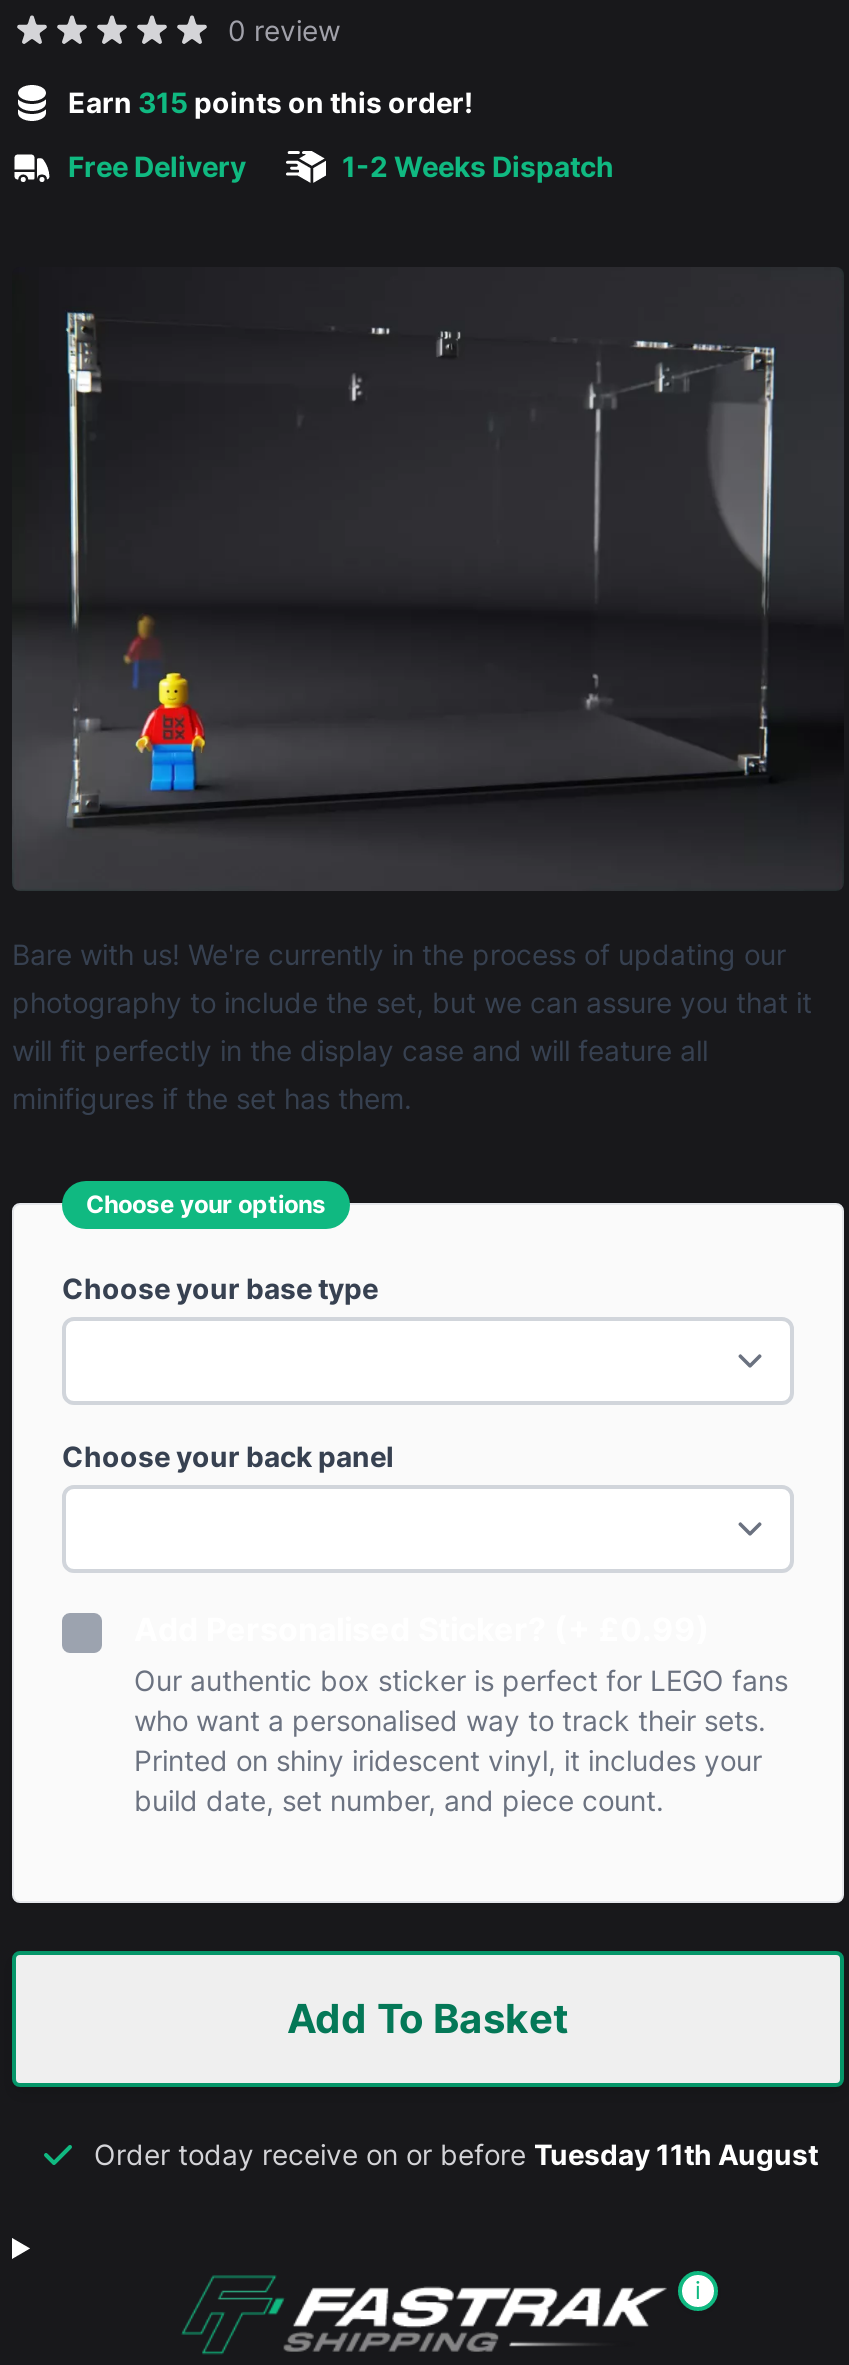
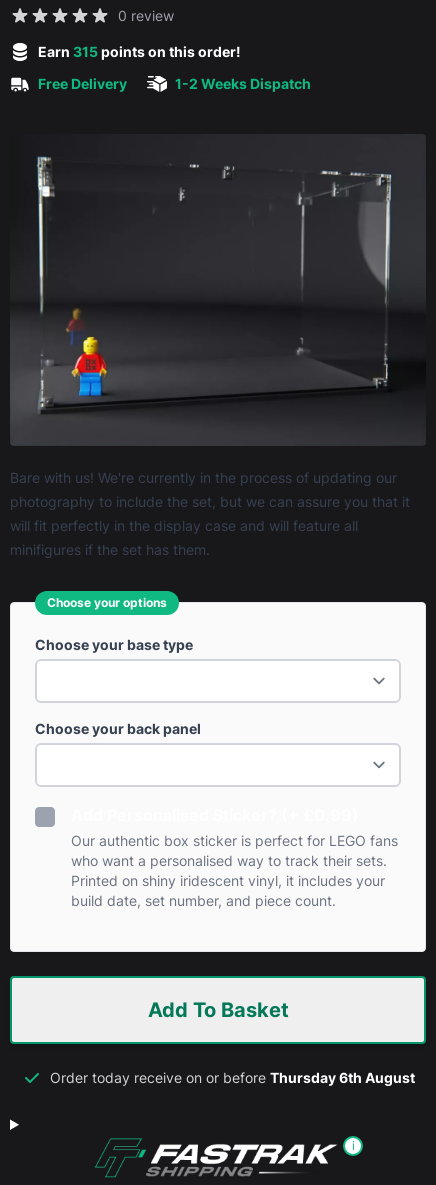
- Order today receive on or before Tuesday 11th August
+ Order today receive on or before Thursday 6th August
